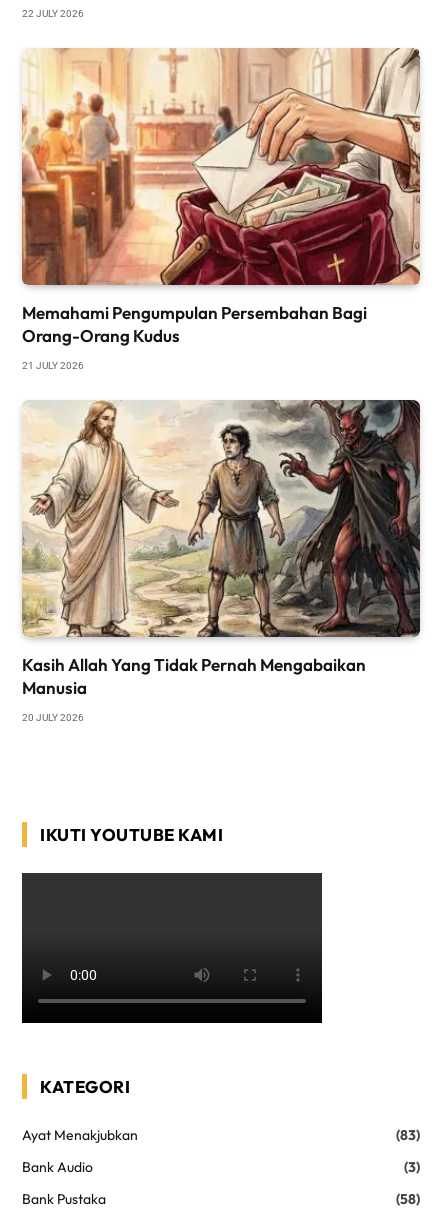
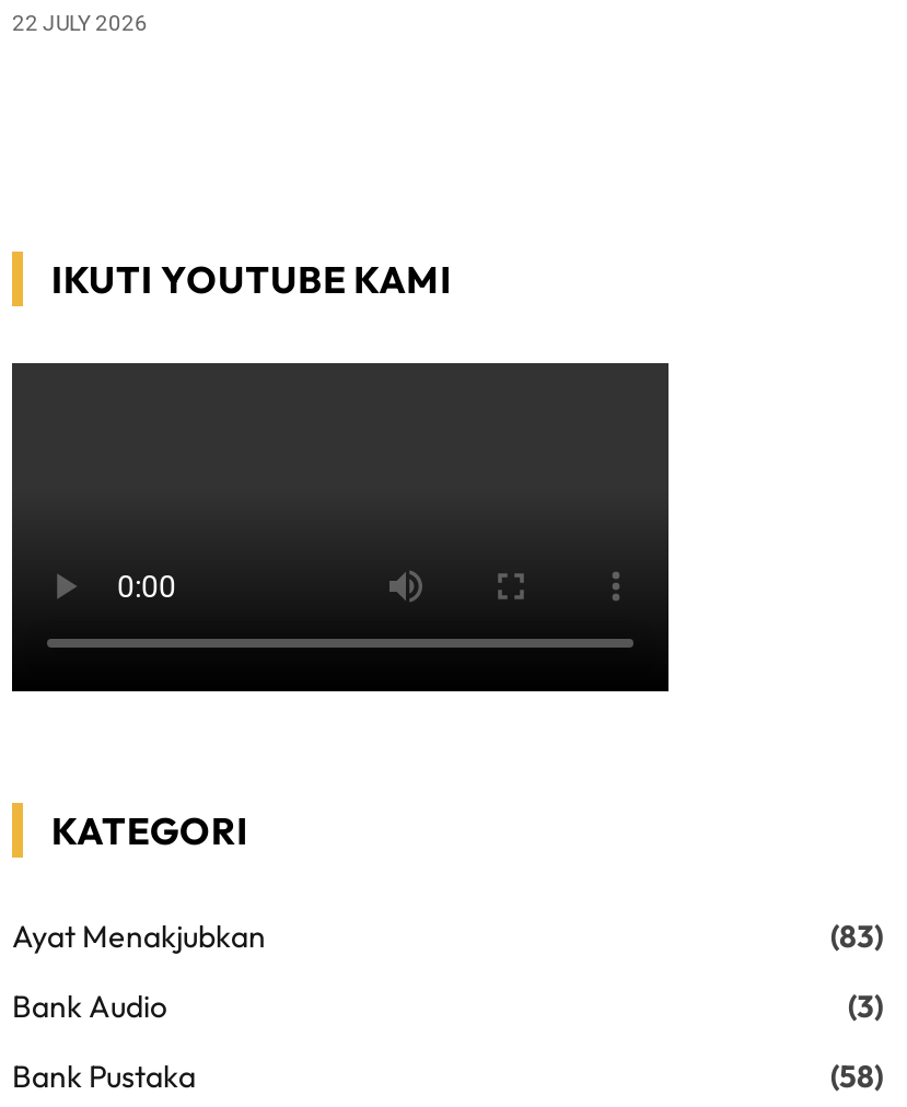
- [image]
- Memahami Pengumpulan Persembahan Bagi
- Orang-Orang Kudus
- 21 JULY 2026

- [image]
- Kasih Allah Yang Tidak Pernah Mengabaikan
- Manusia
- 20 JULY 2026
